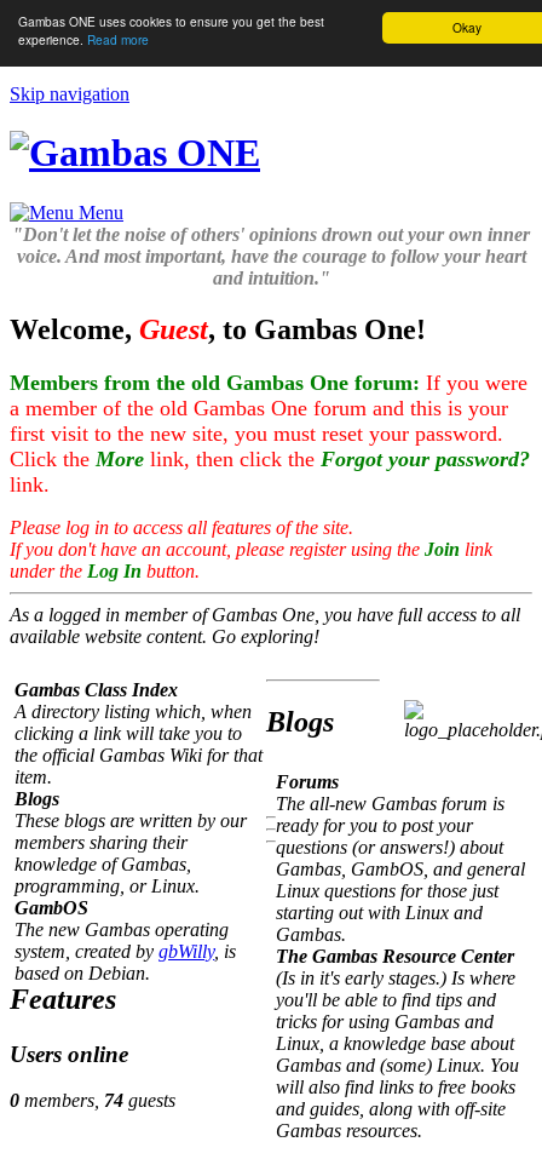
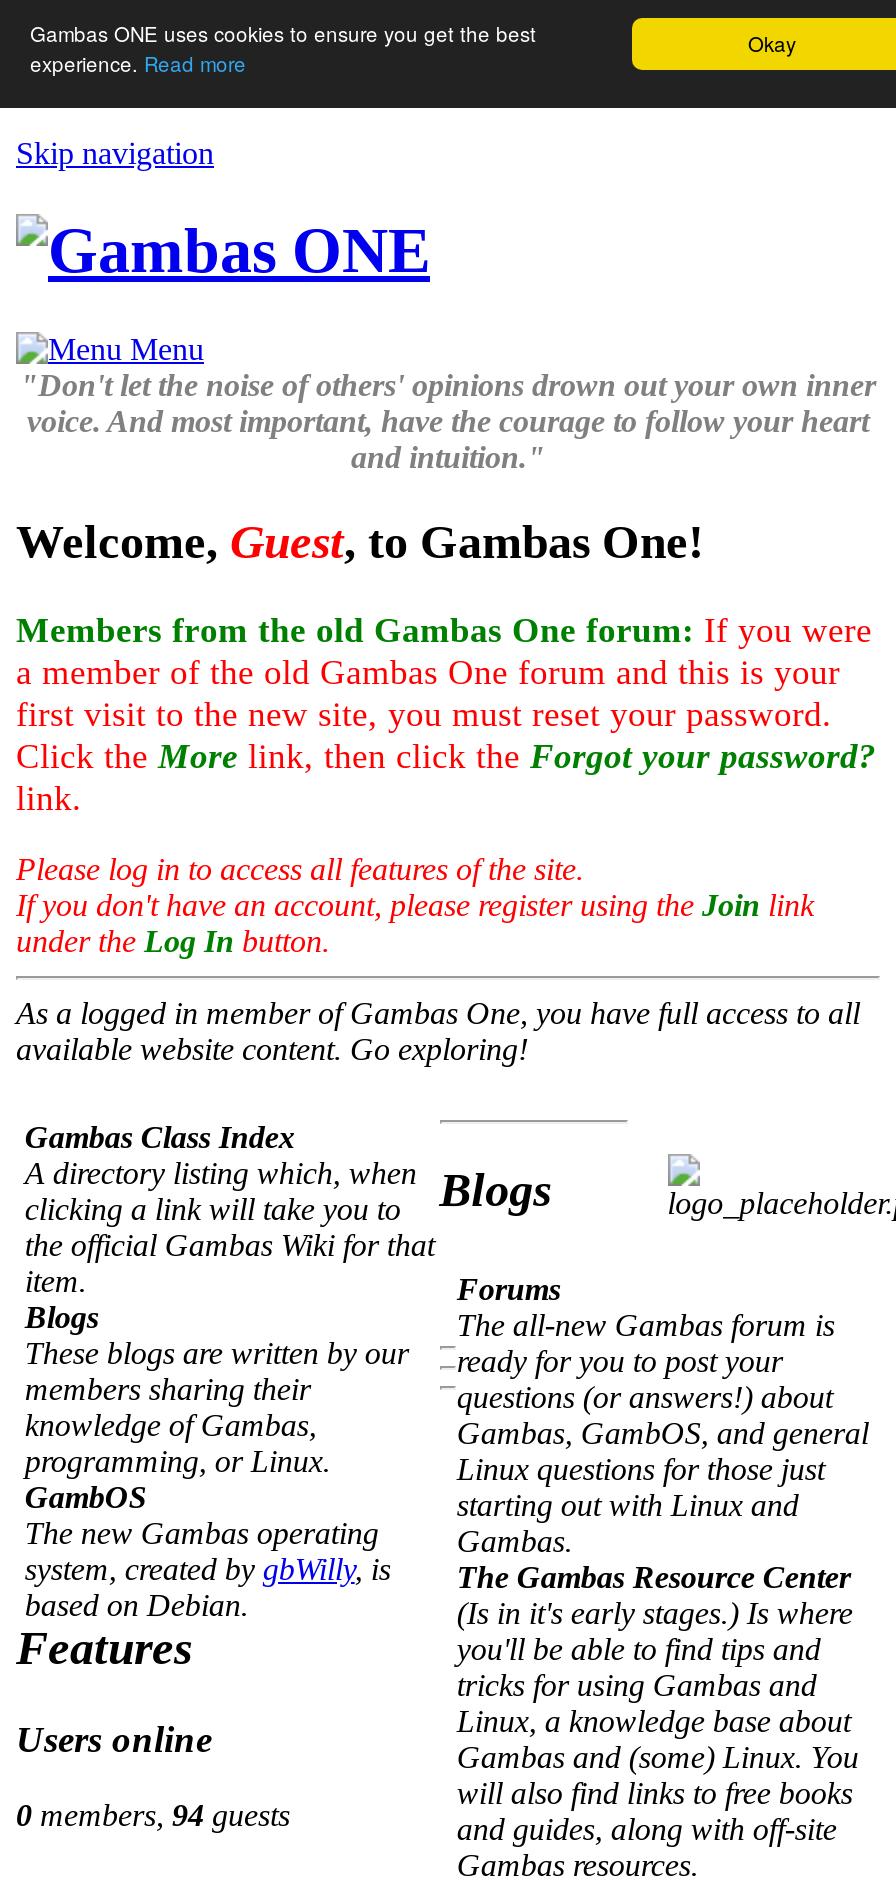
- 0 members, 74 guests
+ 0 members, 94 guests
